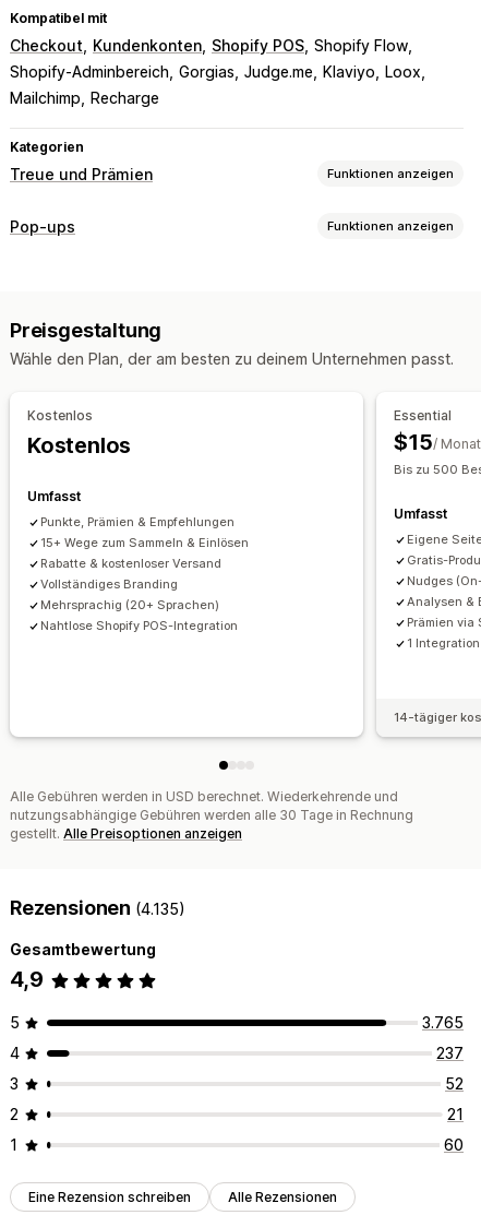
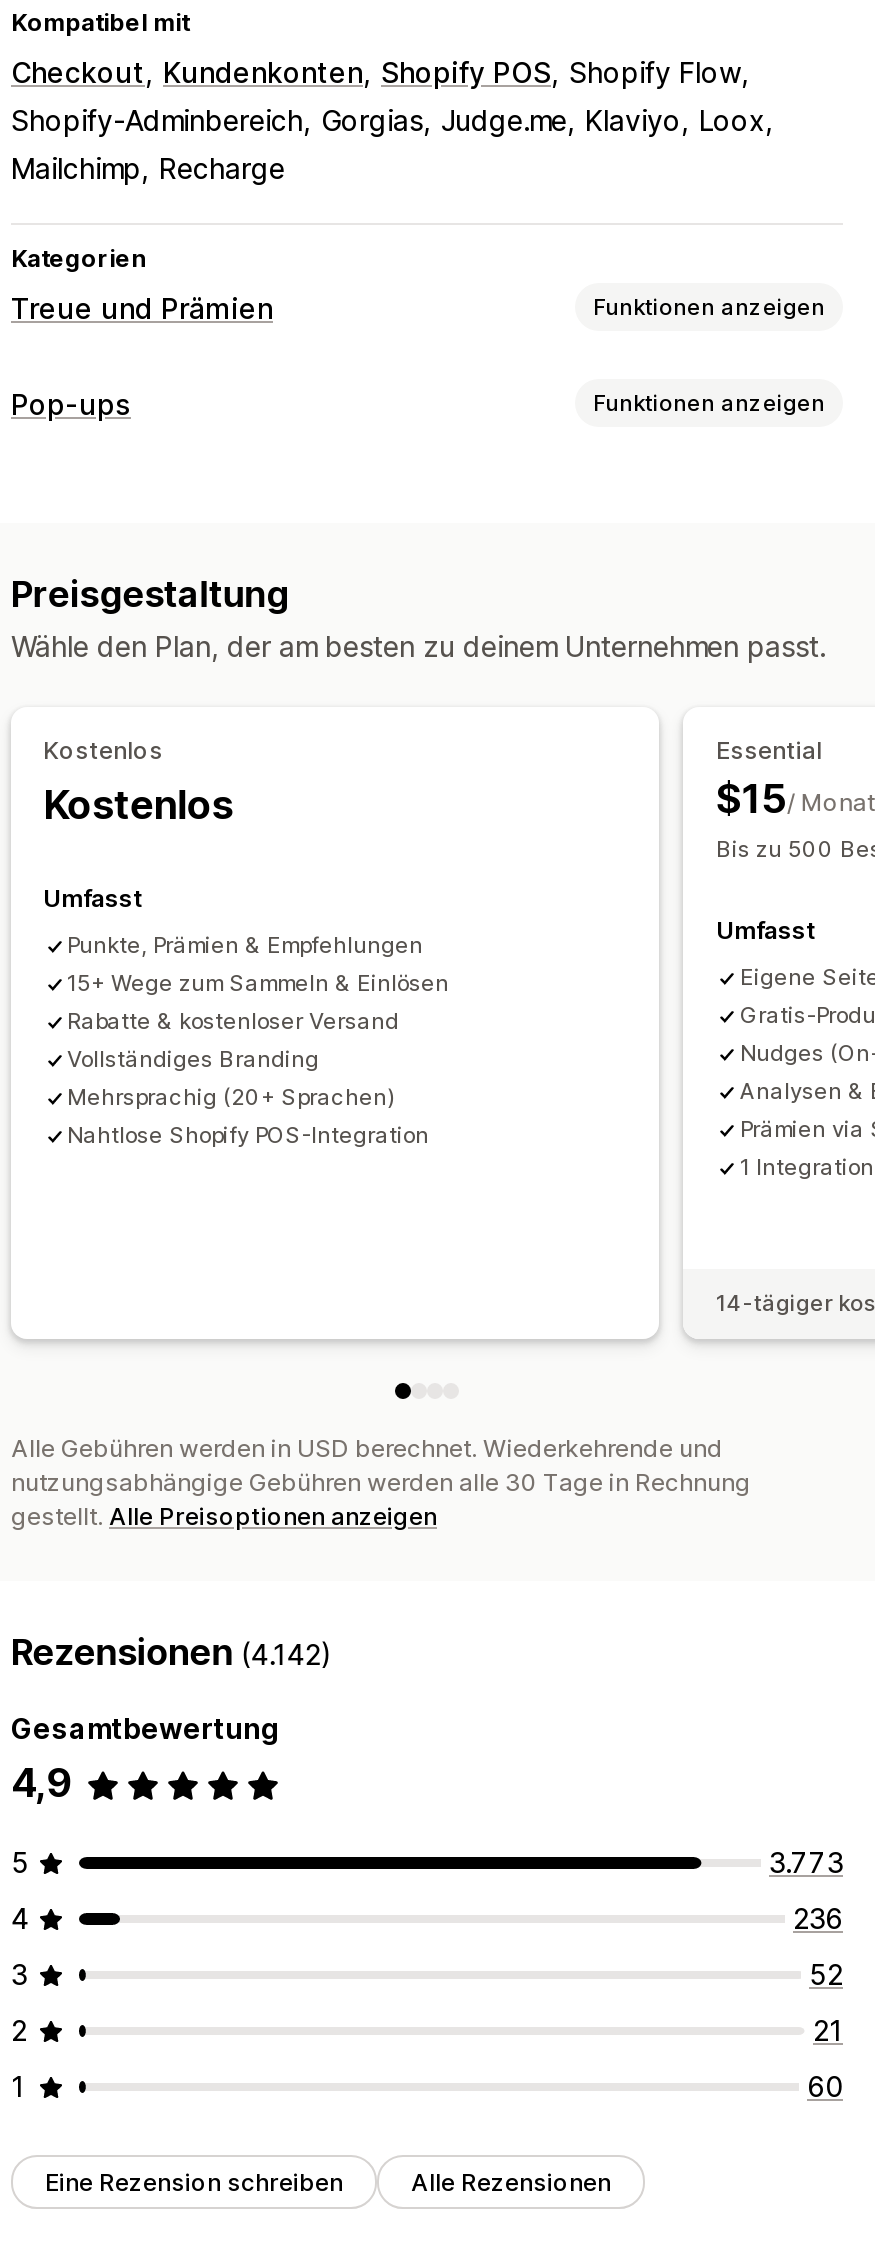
- Rezensionen (4.135)
+ Rezensionen (4.142)

- 3.765
+ 3.773

- 237
+ 236
